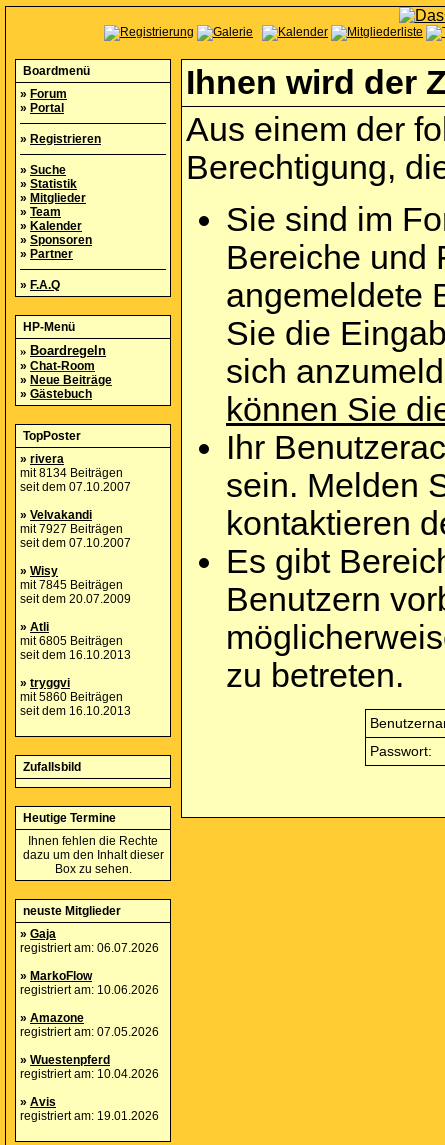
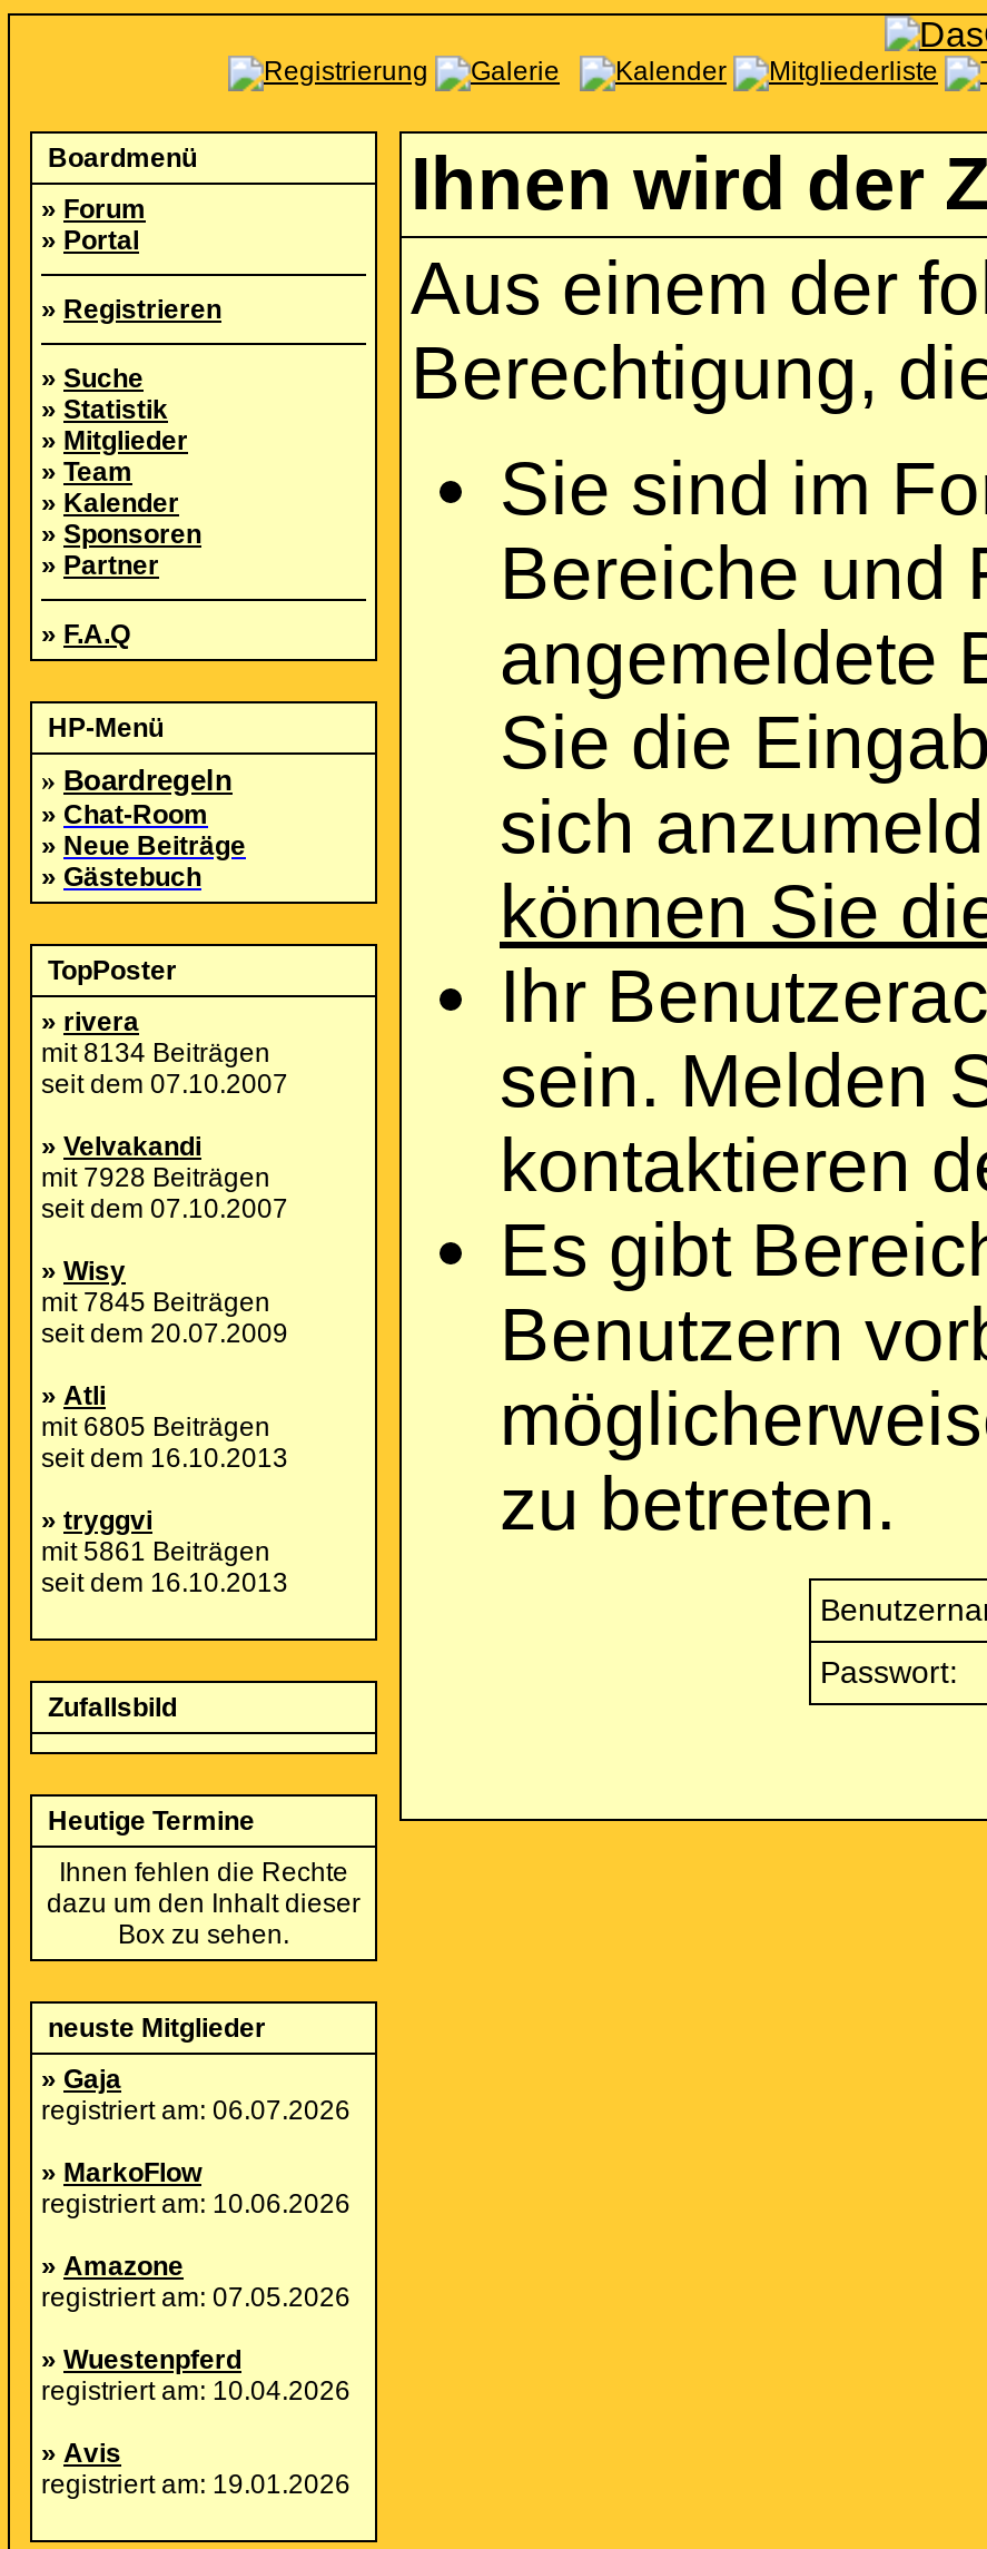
- mit 7927 Beiträgen
+ mit 7928 Beiträgen

- mit 5860 Beiträgen
+ mit 5861 Beiträgen
